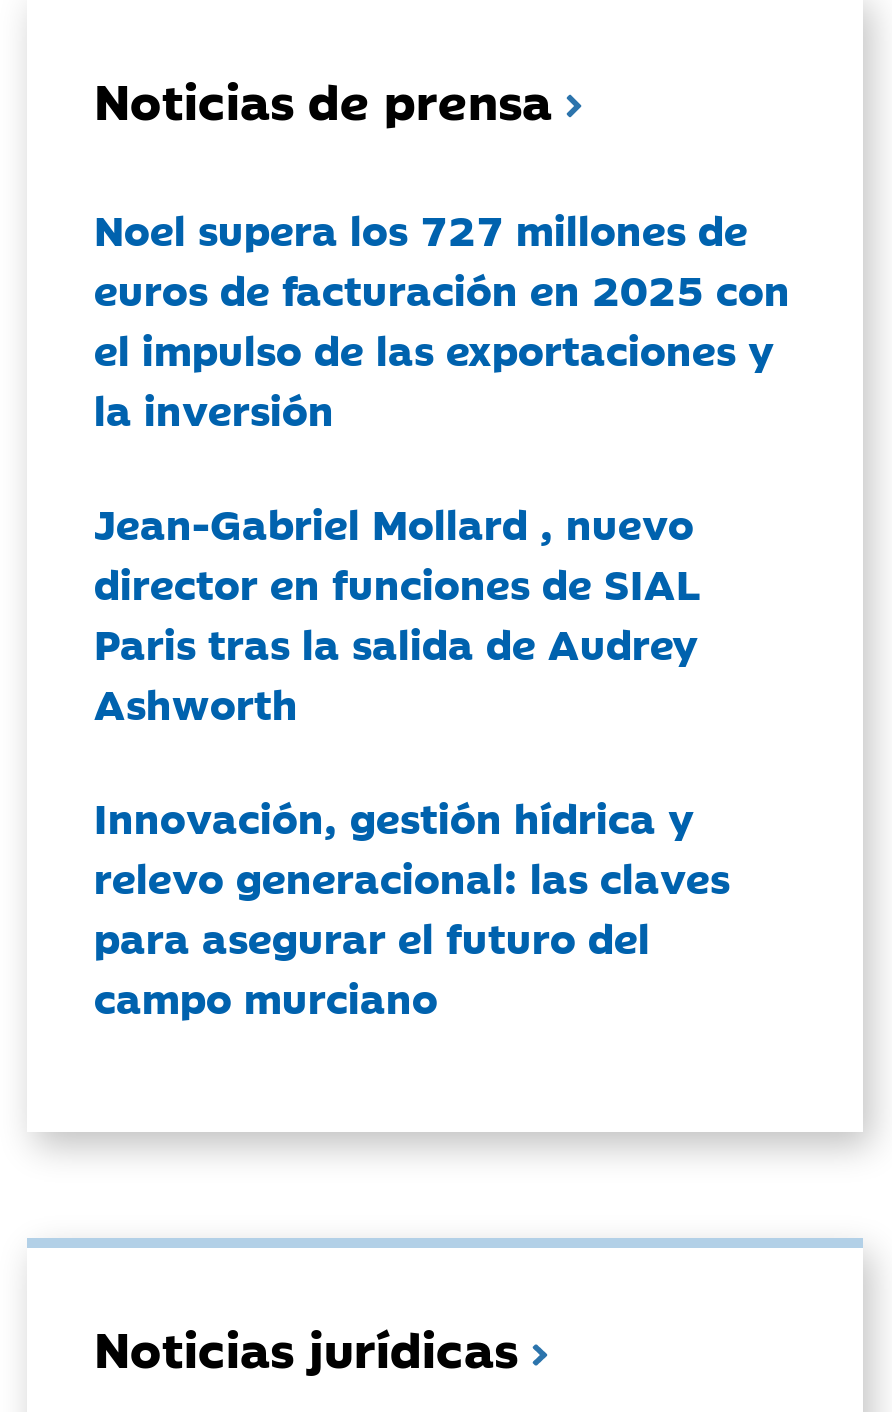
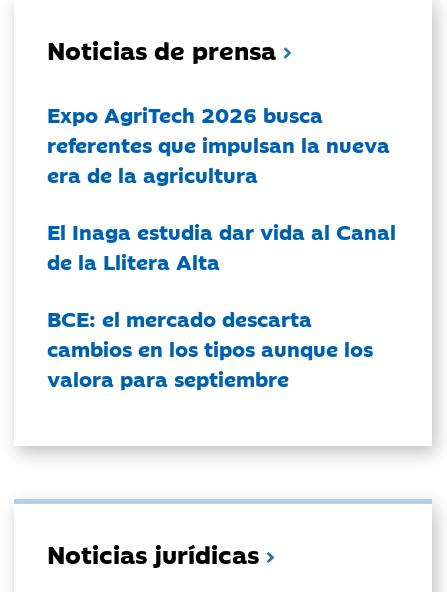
- Noel supera los 727 millones de
- euros de facturación en 2025 con
- el impulso de las exportaciones y
- la inversión
+ Expo AgriTech 2026 busca
+ referentes que impulsan la nueva
+ era de la agricultura

- Jean-Gabriel Mollard , nuevo
- director en funciones de SIAL
- Paris tras la salida de Audrey
- Ashworth
+ El Inaga estudia dar vida al Canal
+ de la Llitera Alta

- Innovación, gestión hídrica y
- relevo generacional: las claves
- para asegurar el futuro del
- campo murciano
+ BCE: el mercado descarta
+ cambios en los tipos aunque los
+ valora para septiembre
